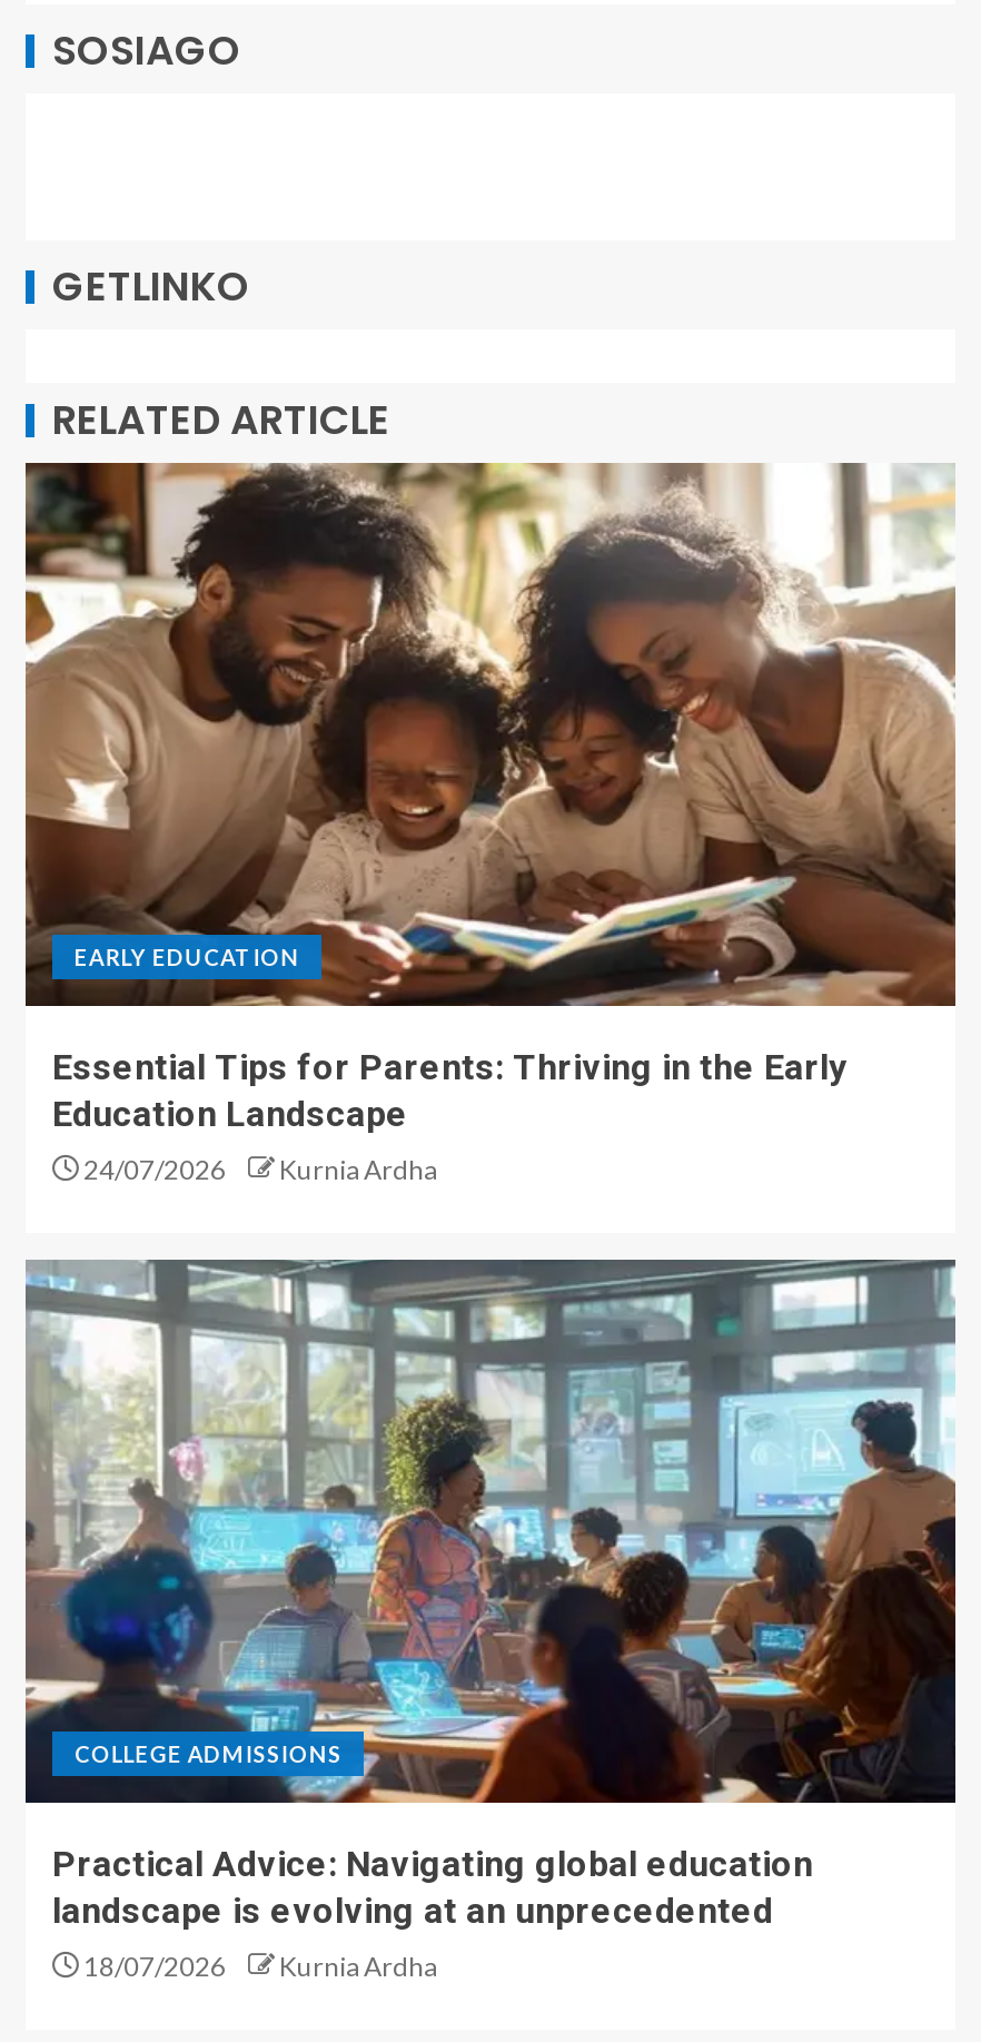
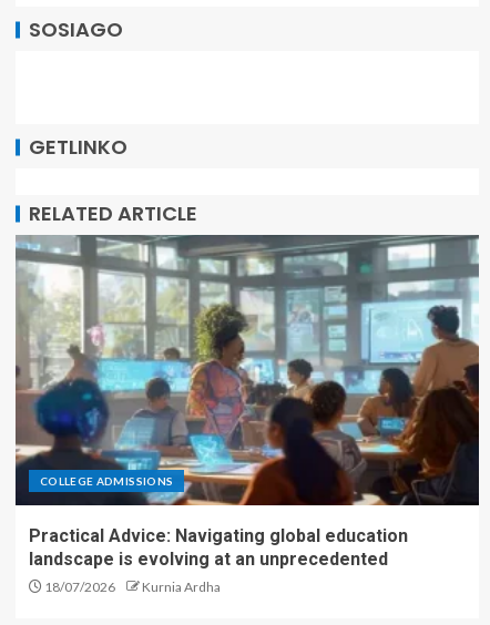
- [image]
- EARLY EDUCATION
- Essential Tips for Parents: Thriving in the Early
- Education Landscape
- 24/07/2026
- Kurnia Ardha
